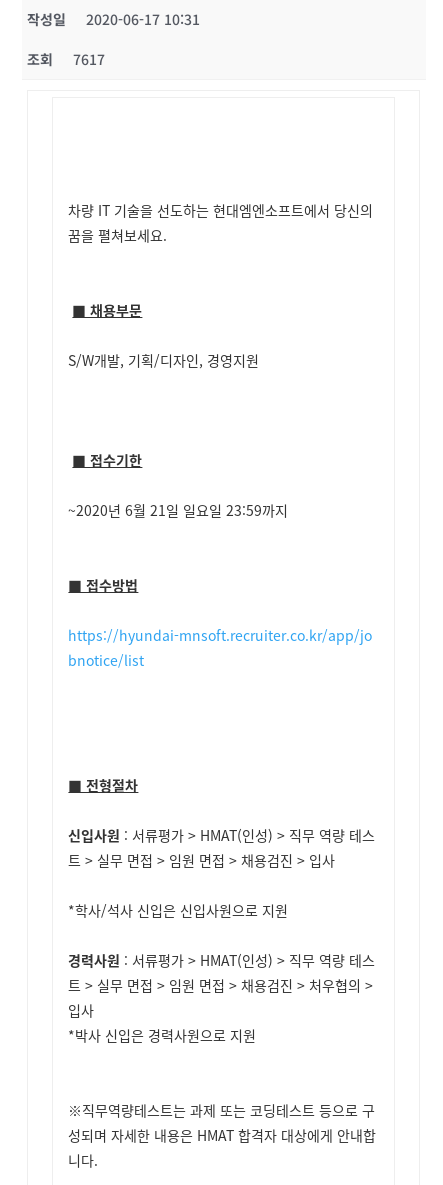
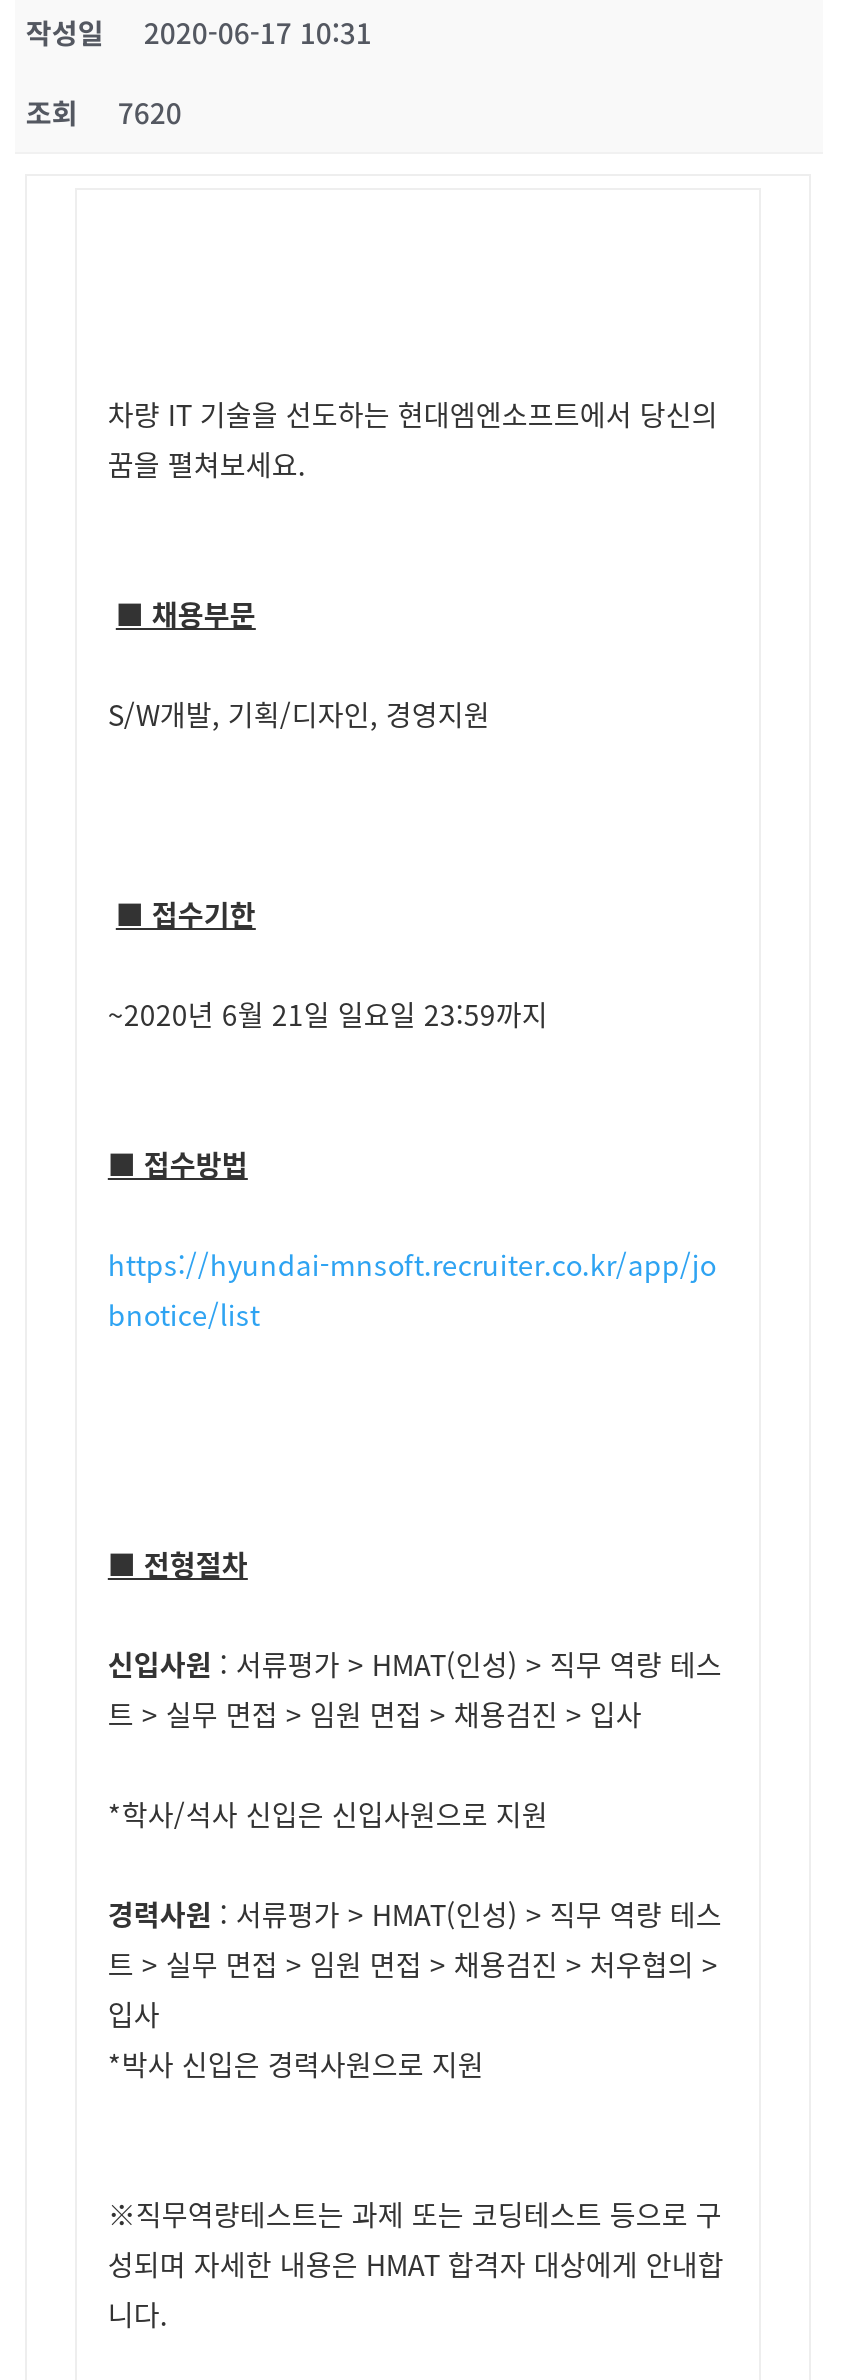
- 조회 7617
+ 조회 7620
